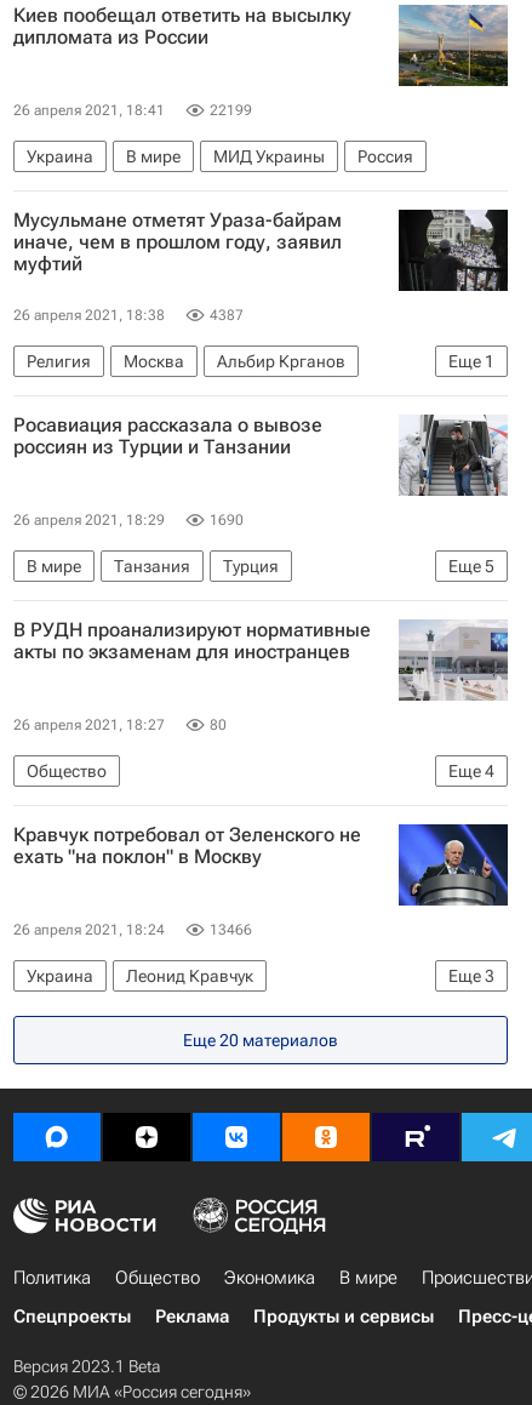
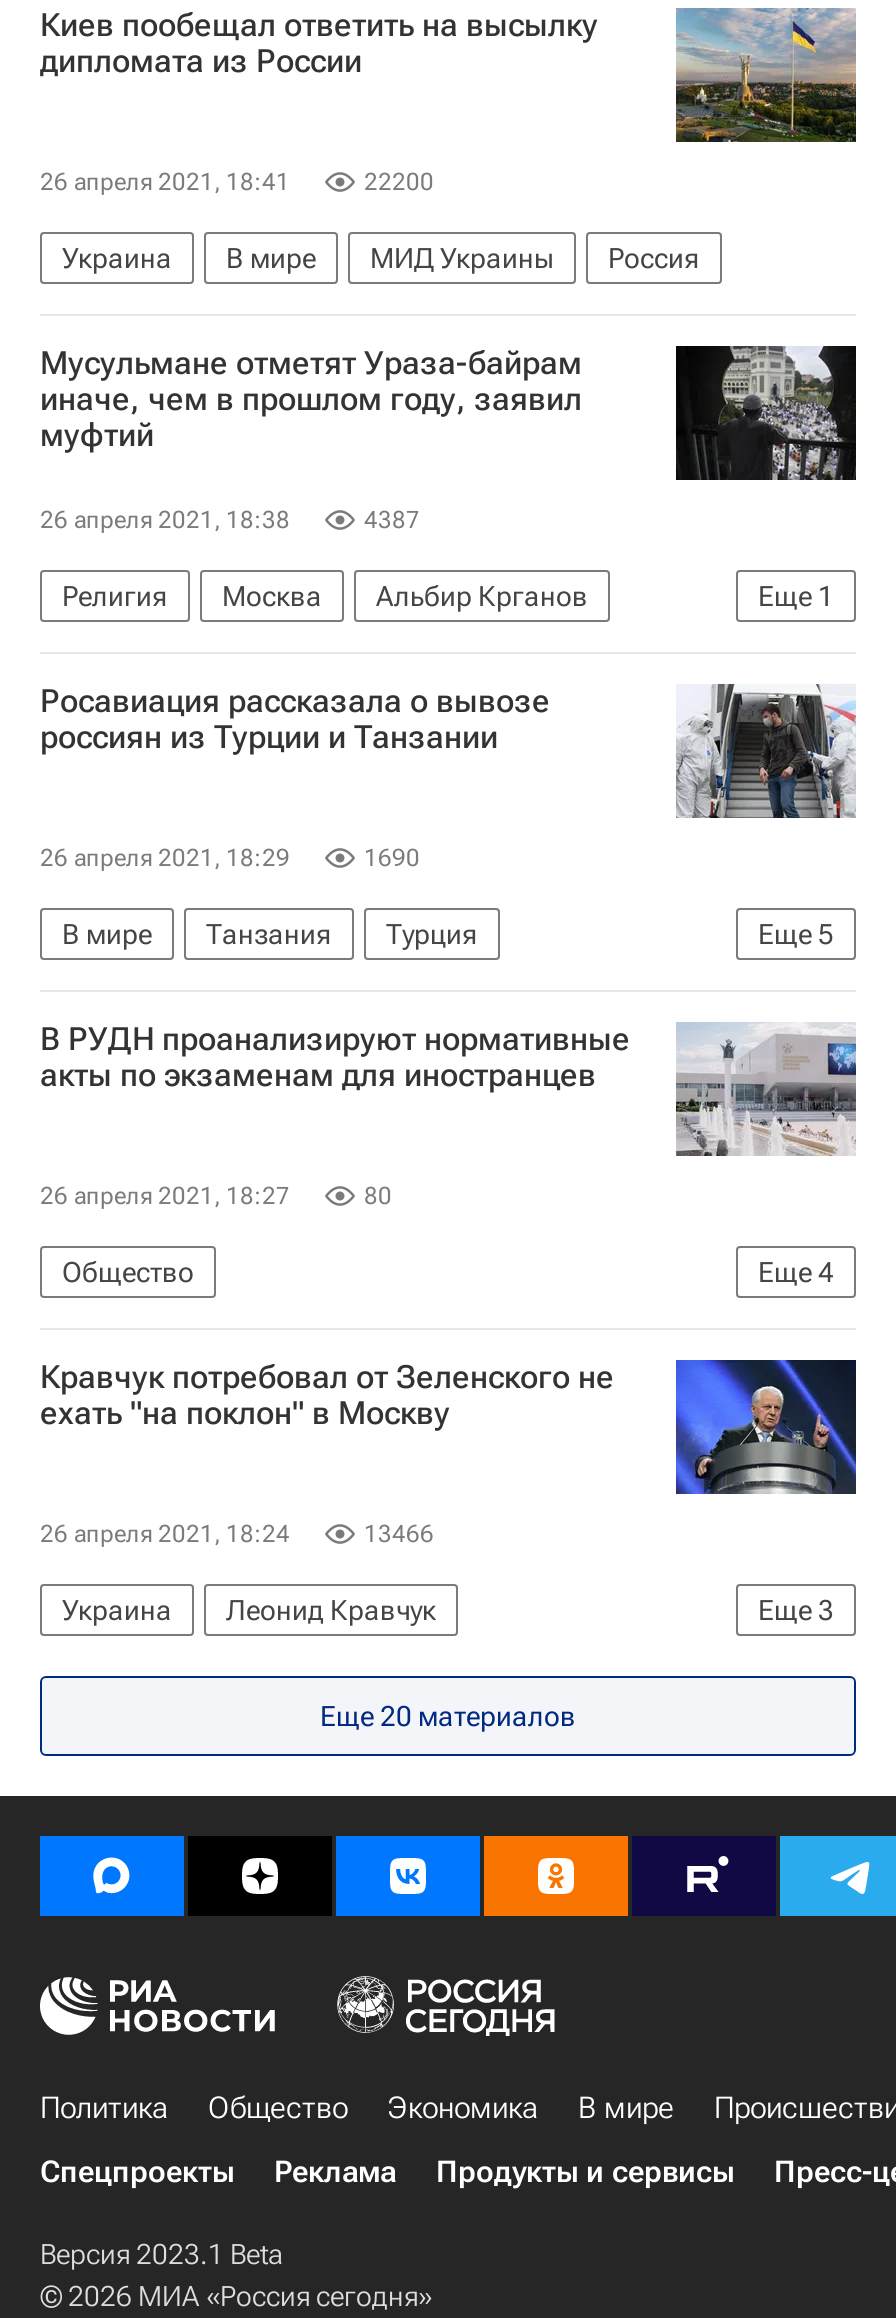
- 22199
+ 22200
